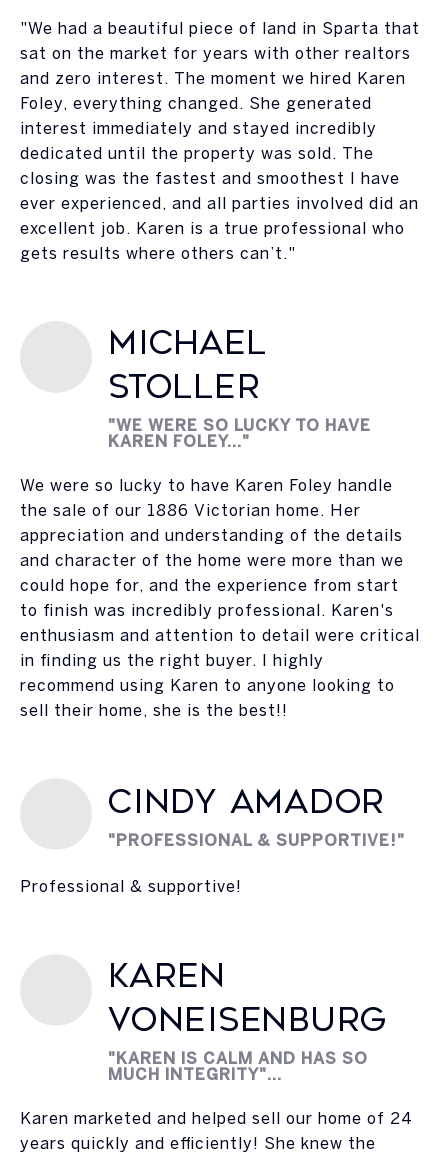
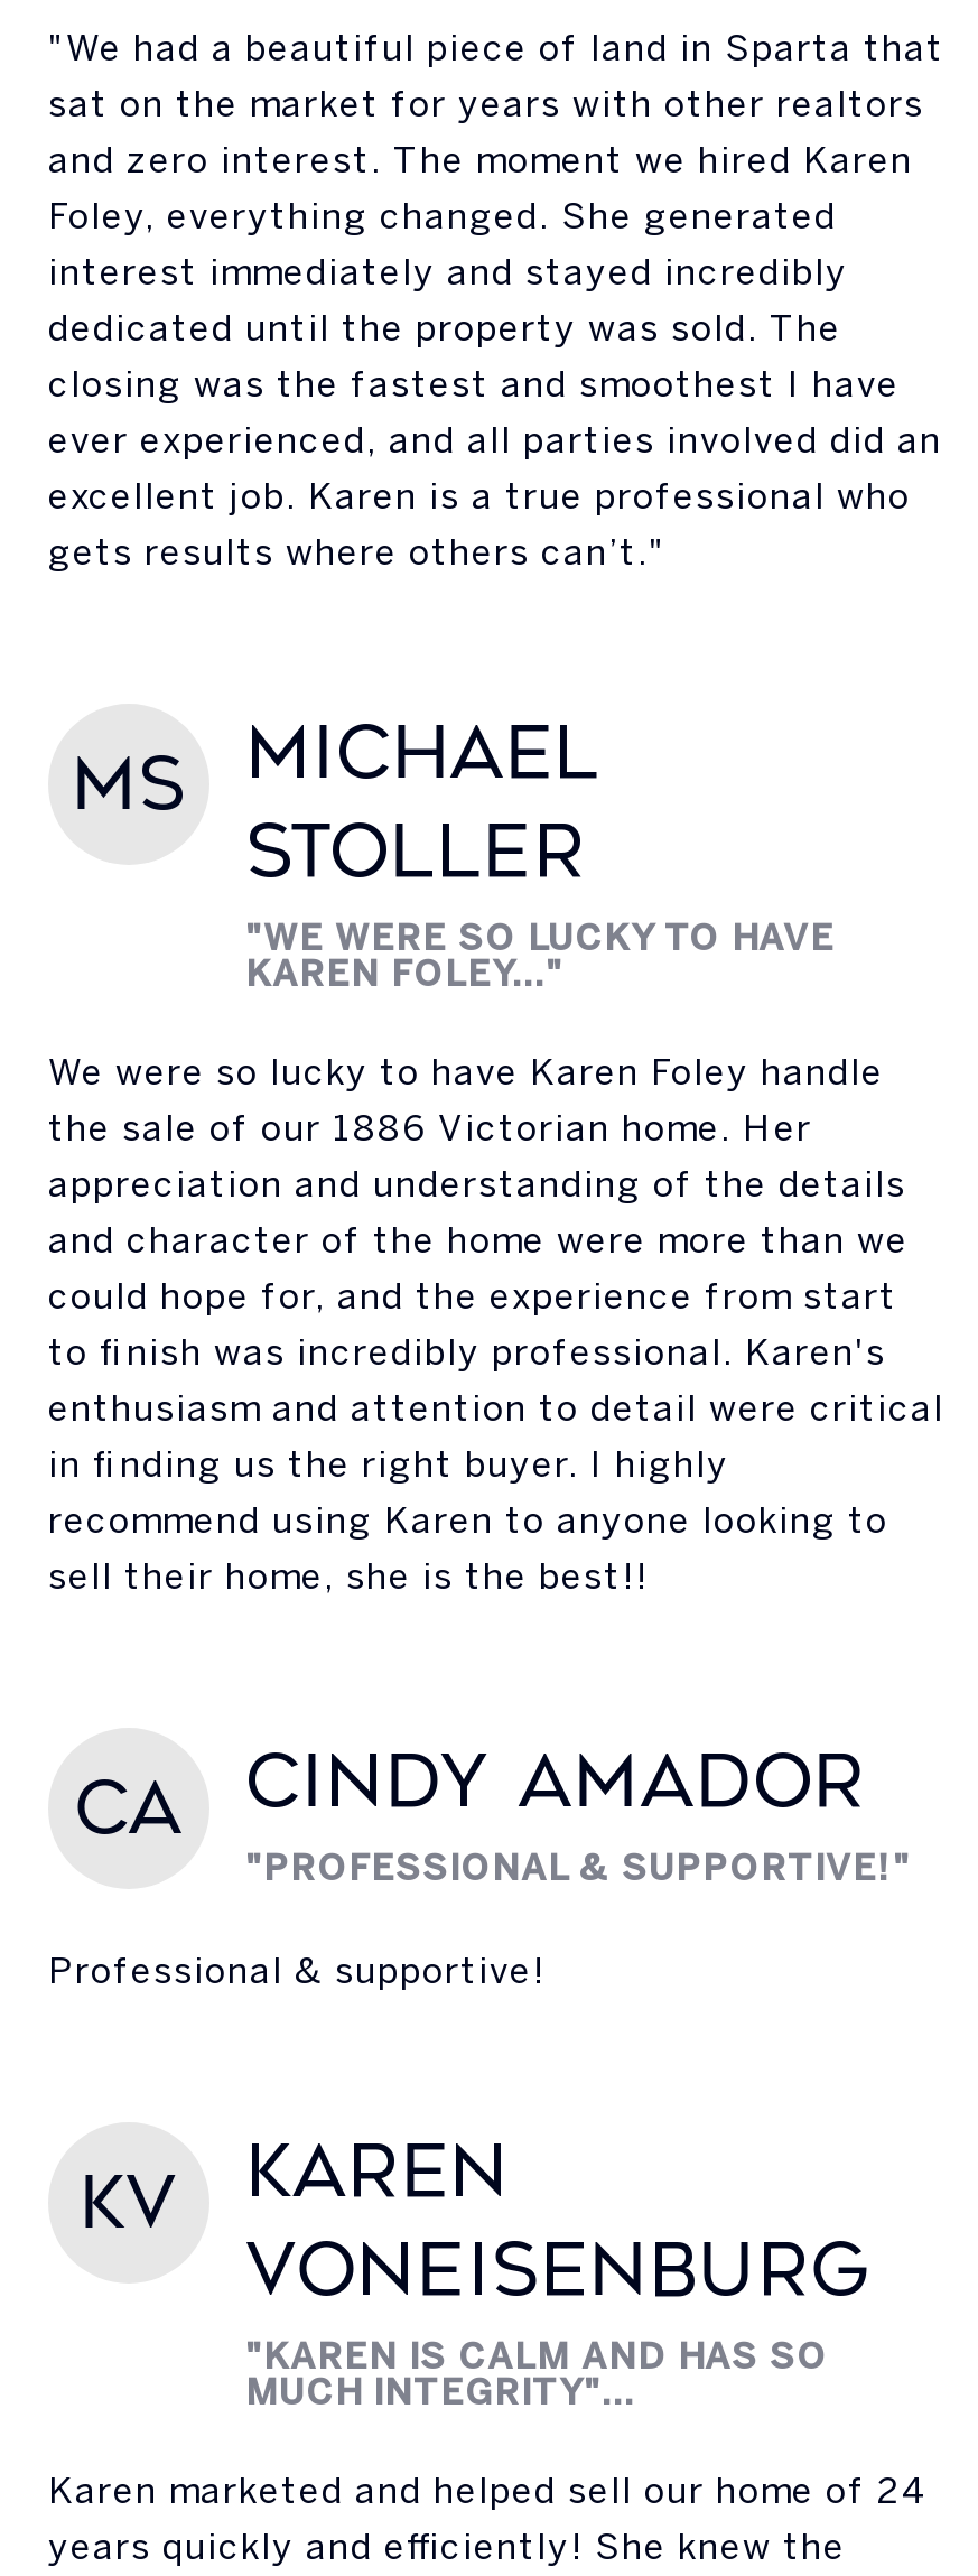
+ MS

+ CA

+ KV
